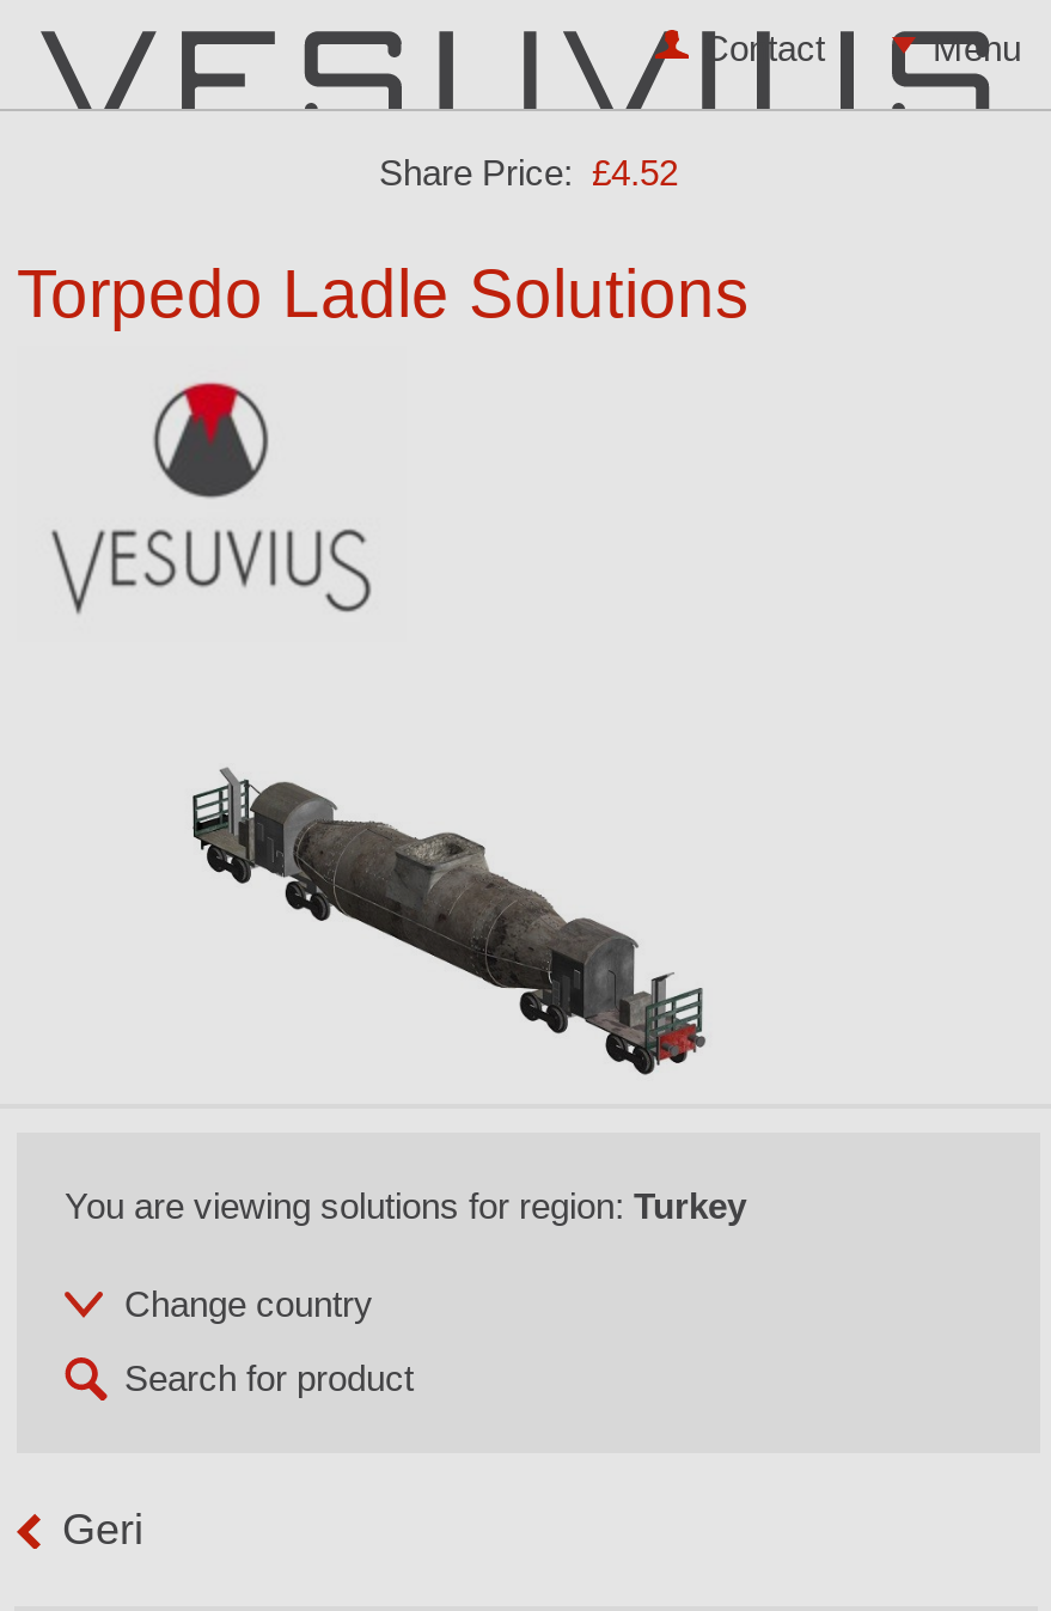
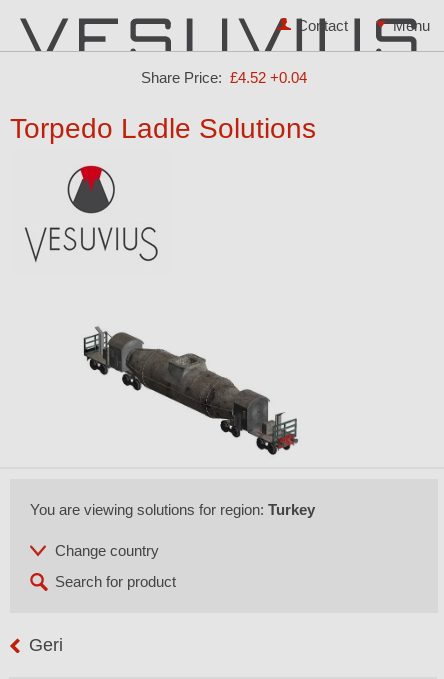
- Share Price: £4.52
+ Share Price: £4.52 +0.04
